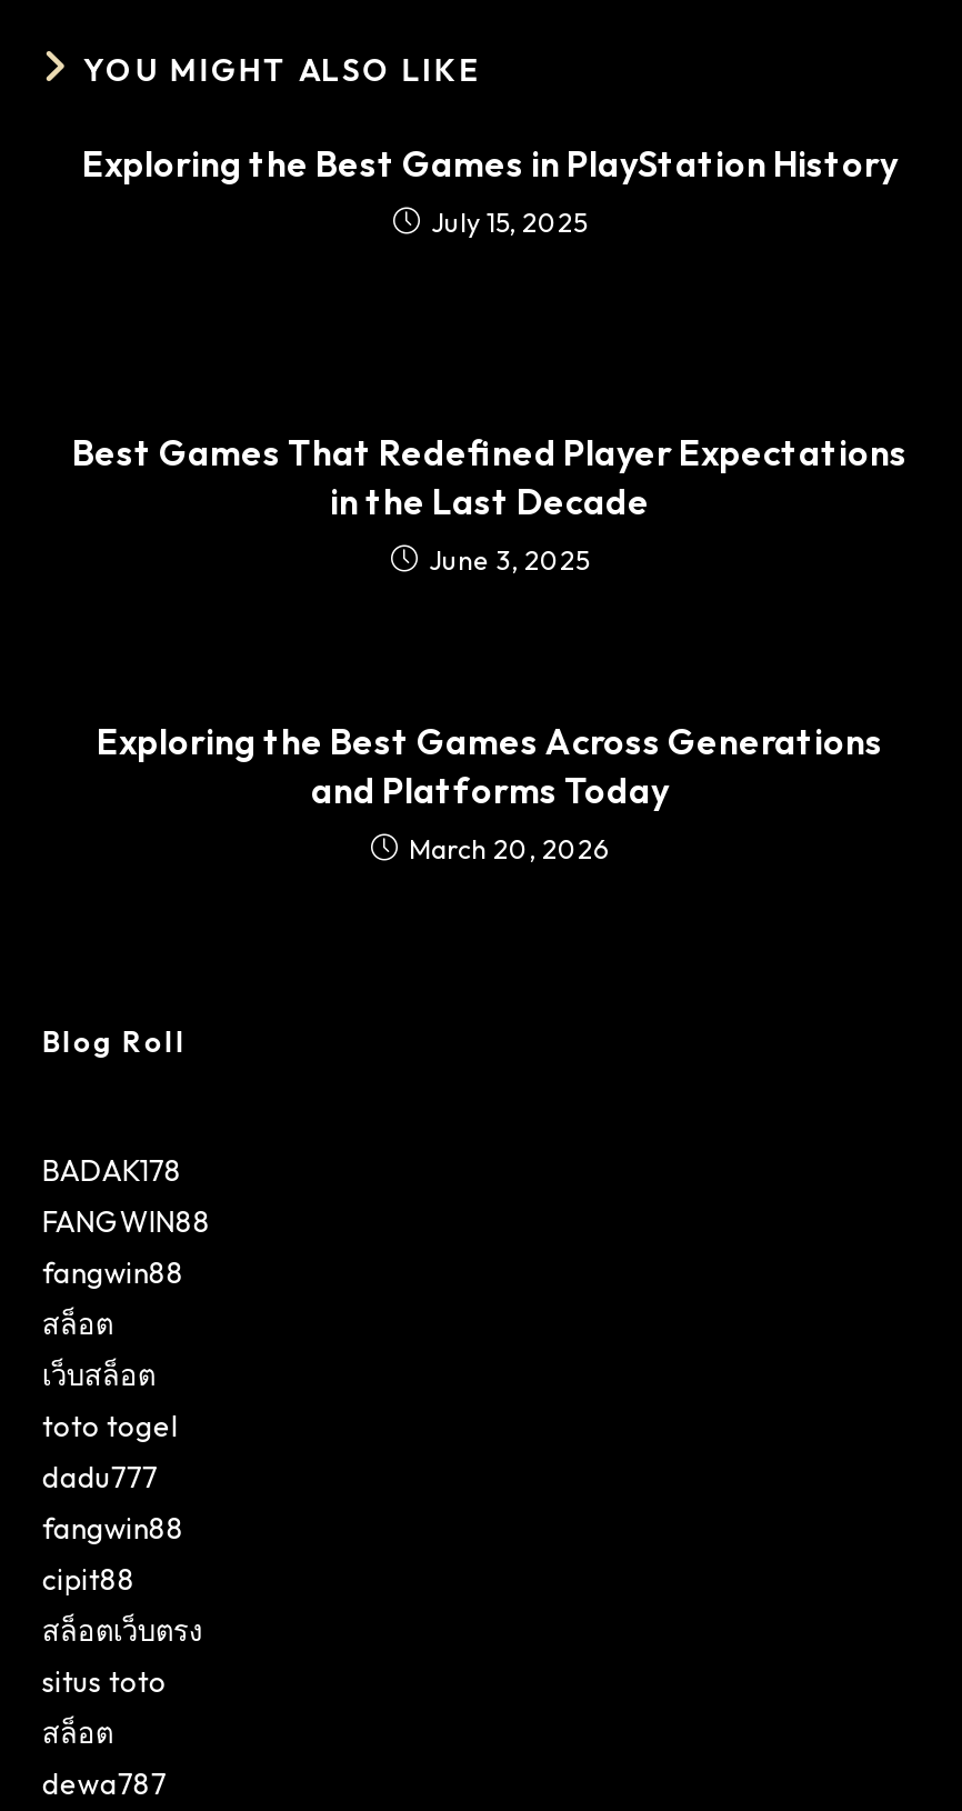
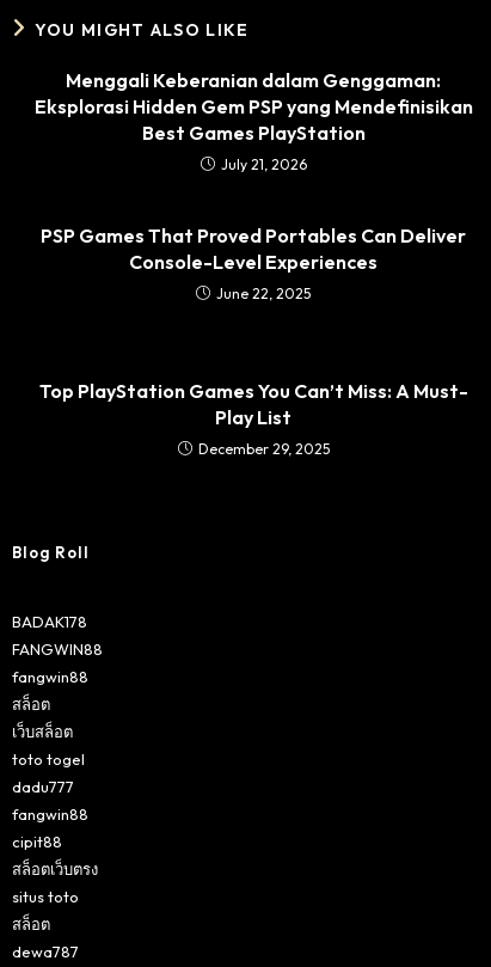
- Exploring the Best Games in PlayStation History
- July 15, 2025
+ Menggali Keberanian dalam Genggaman:
+ Eksplorasi Hidden Gem PSP yang Mendefinisikan
+ Best Games PlayStation
+ July 21, 2026

- Best Games That Redefined Player Expectations
- in the Last Decade
- June 3, 2025
+ PSP Games That Proved Portables Can Deliver
+ Console-Level Experiences
+ June 22, 2025

- Exploring the Best Games Across Generations
- and Platforms Today
- March 20, 2026
+ Top PlayStation Games You Can’t Miss: A Must-
+ Play List
+ December 29, 2025
